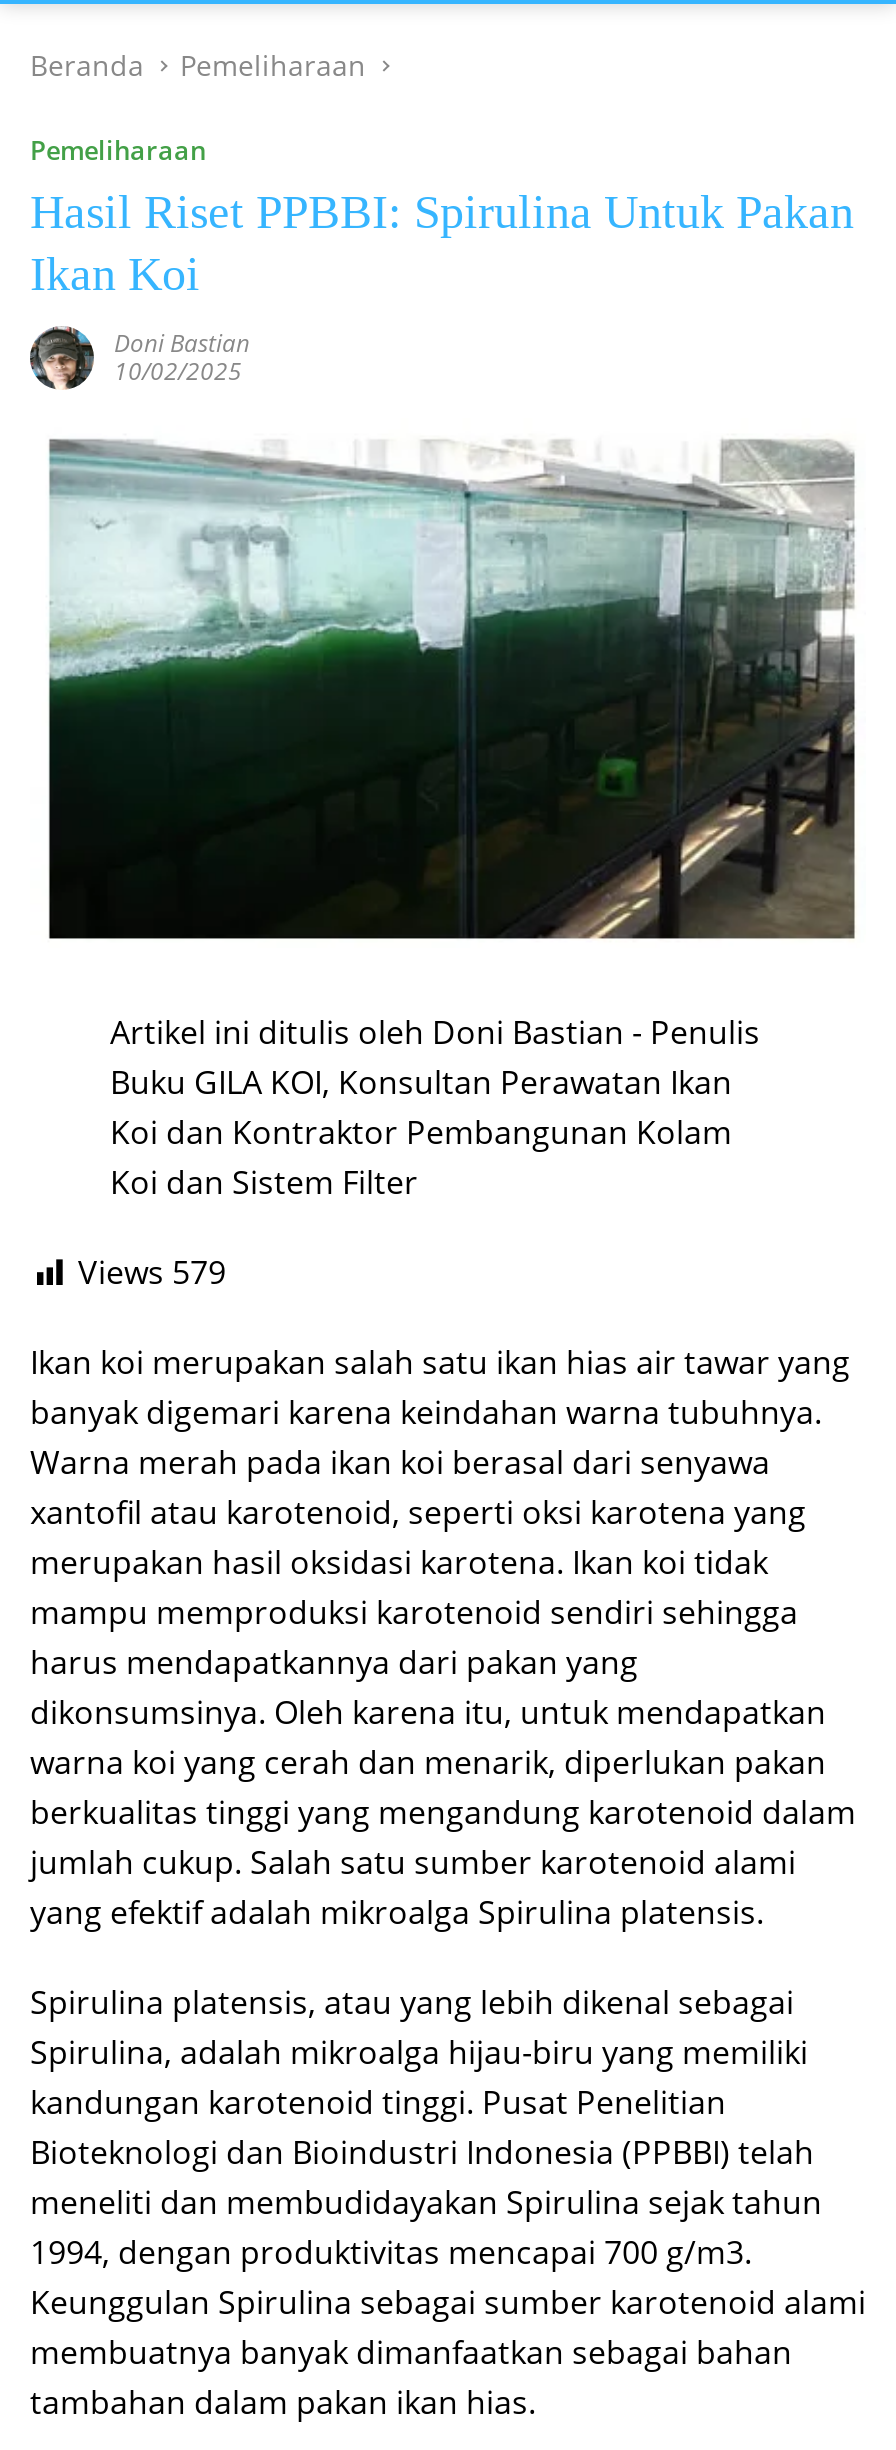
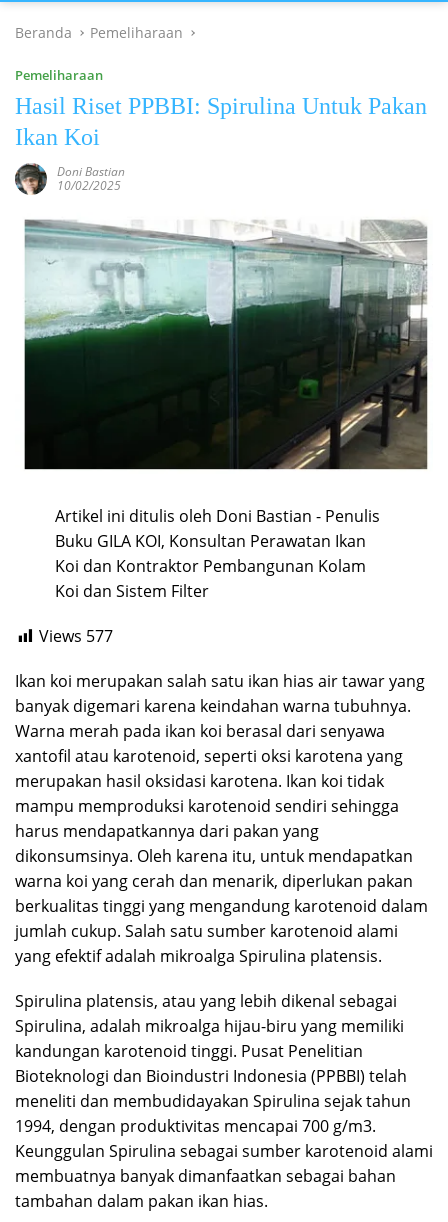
- Views 579
+ Views 577
